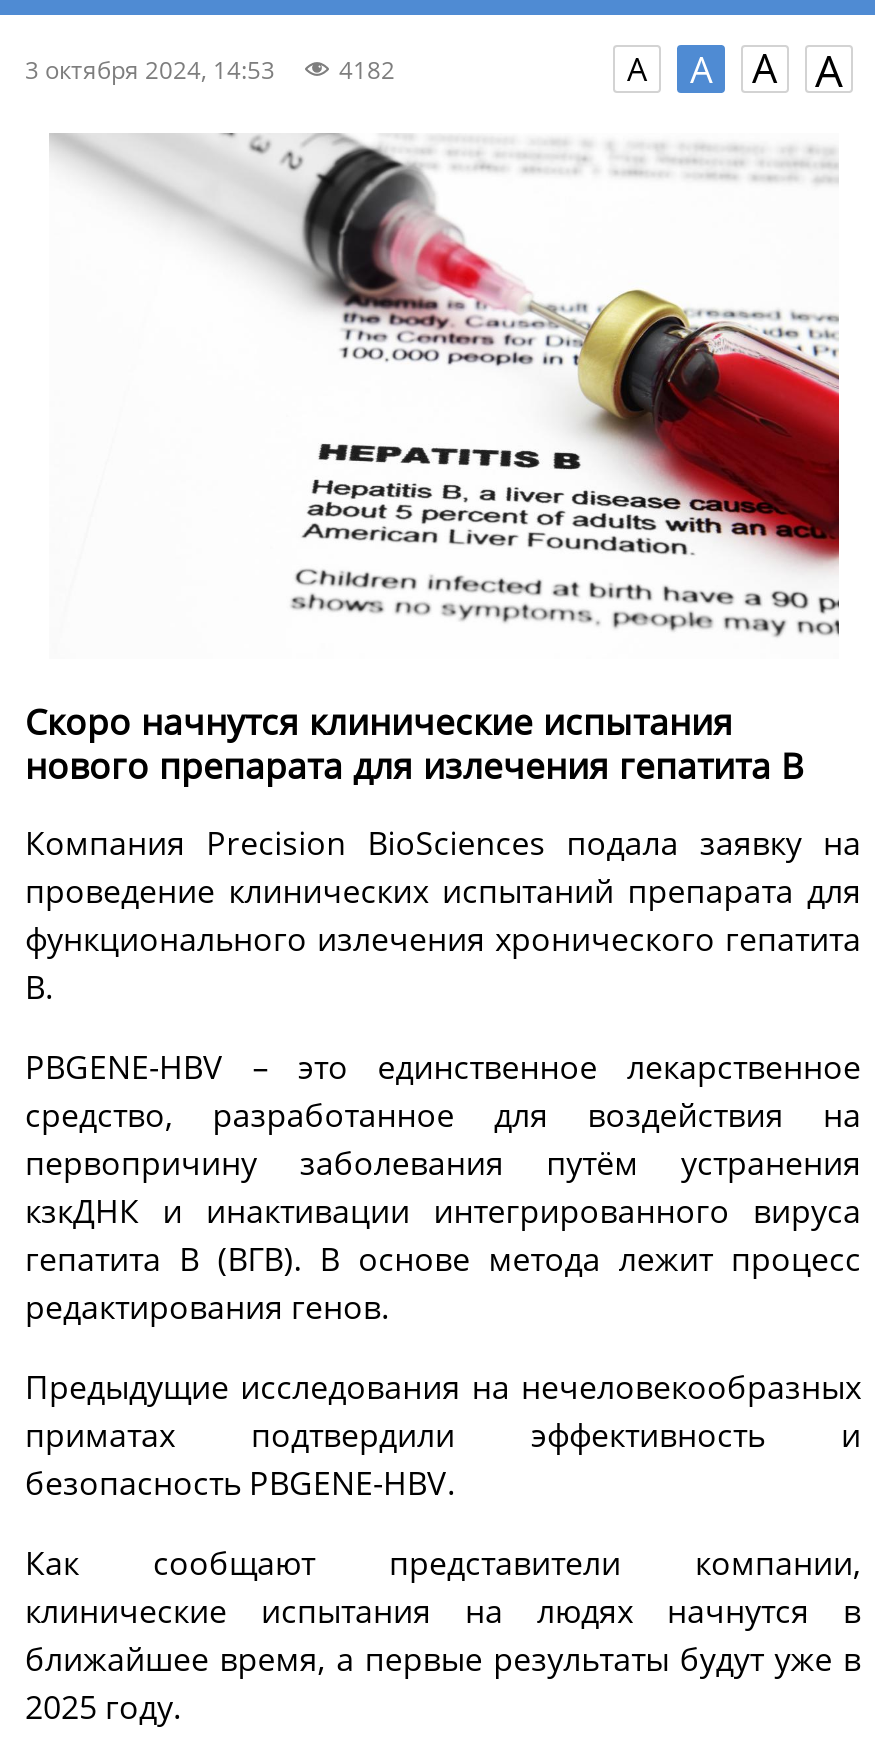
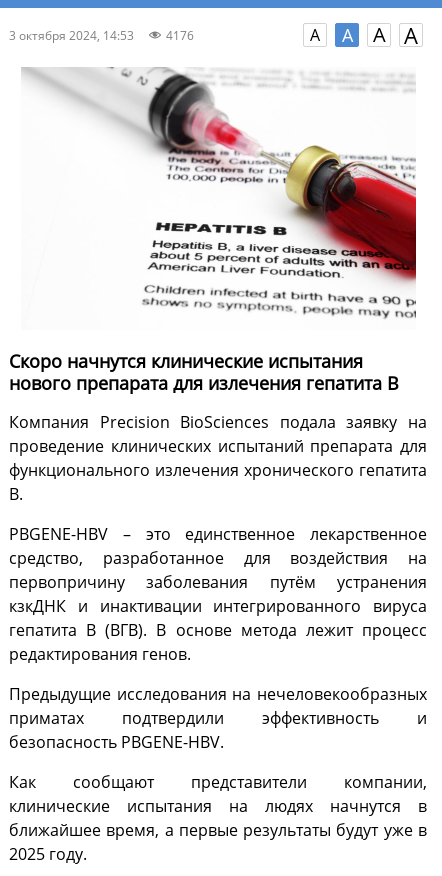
- 4182
+ 4176
